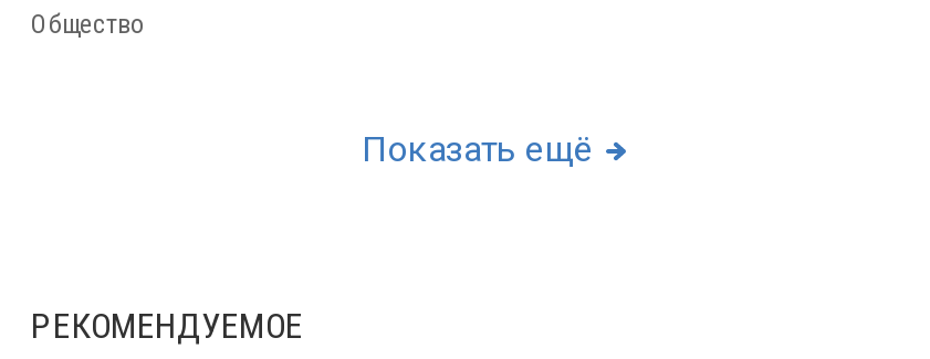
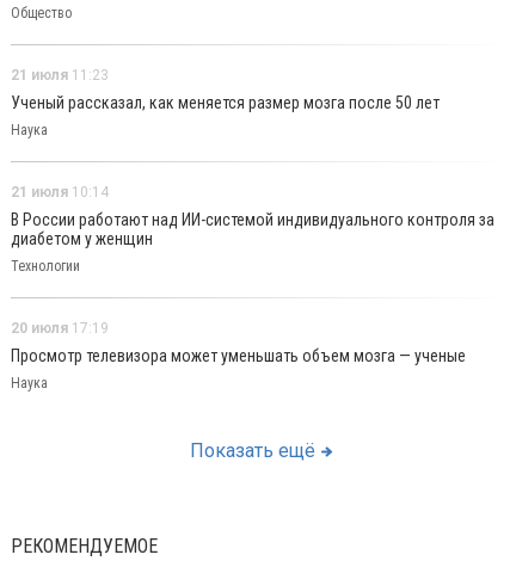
+ 21 июля 11:23
+ Ученый рассказал, как меняется размер мозга после 50 лет
+ Наука

+ 21 июля 10:14
+ В России работают над ИИ-системой индивидуального контроля за
+ диабетом у женщин
+ Технологии

+ 20 июля 17:19
+ Просмотр телевизора может уменьшать объем мозга — ученые
+ Наука
